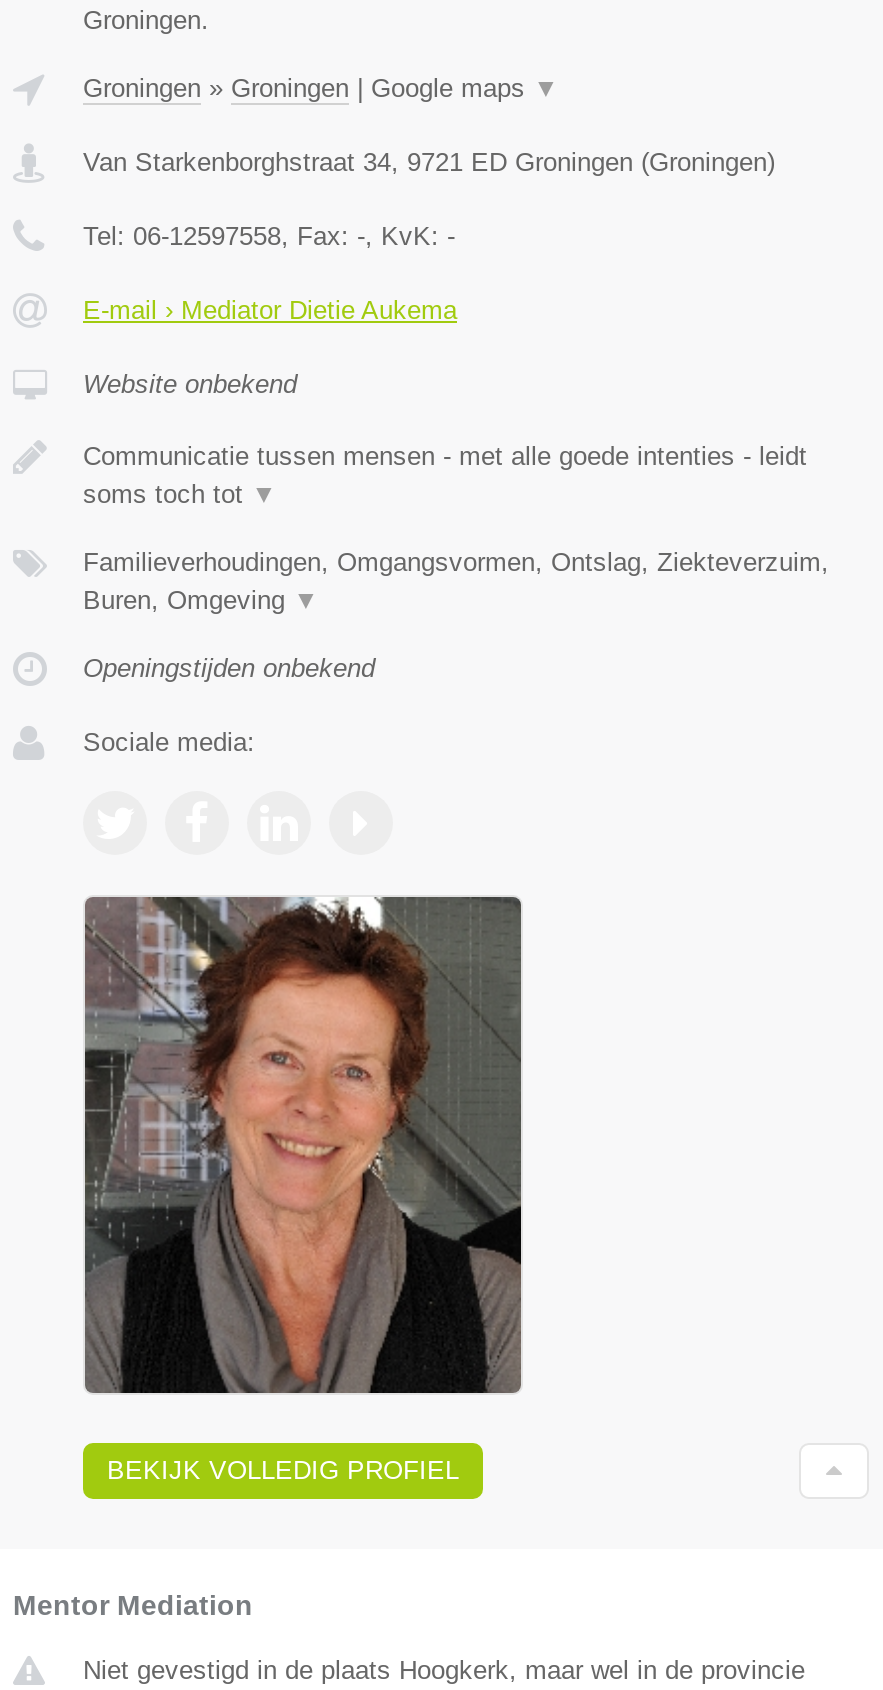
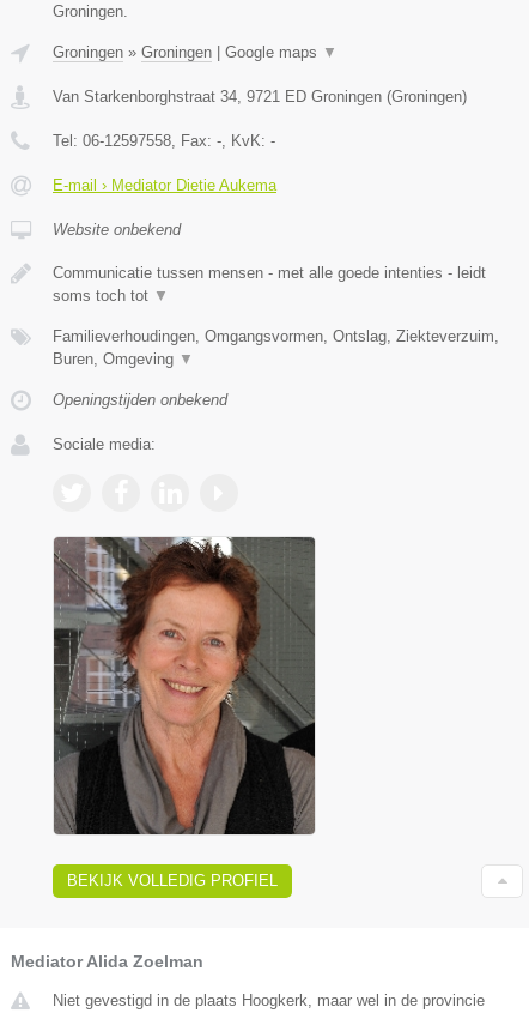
- Mentor Mediation
+ Mediator Alida Zoelman
